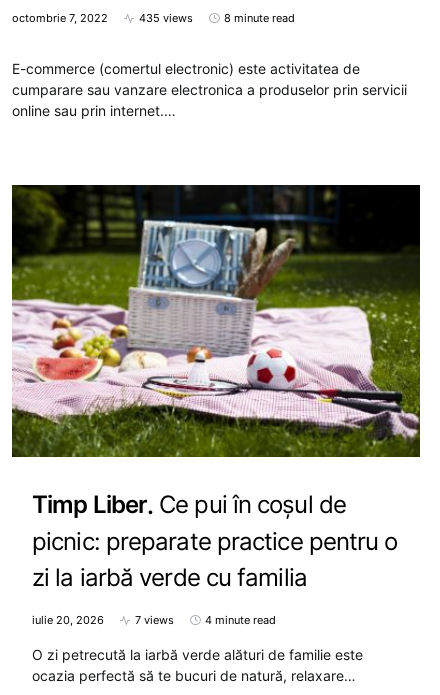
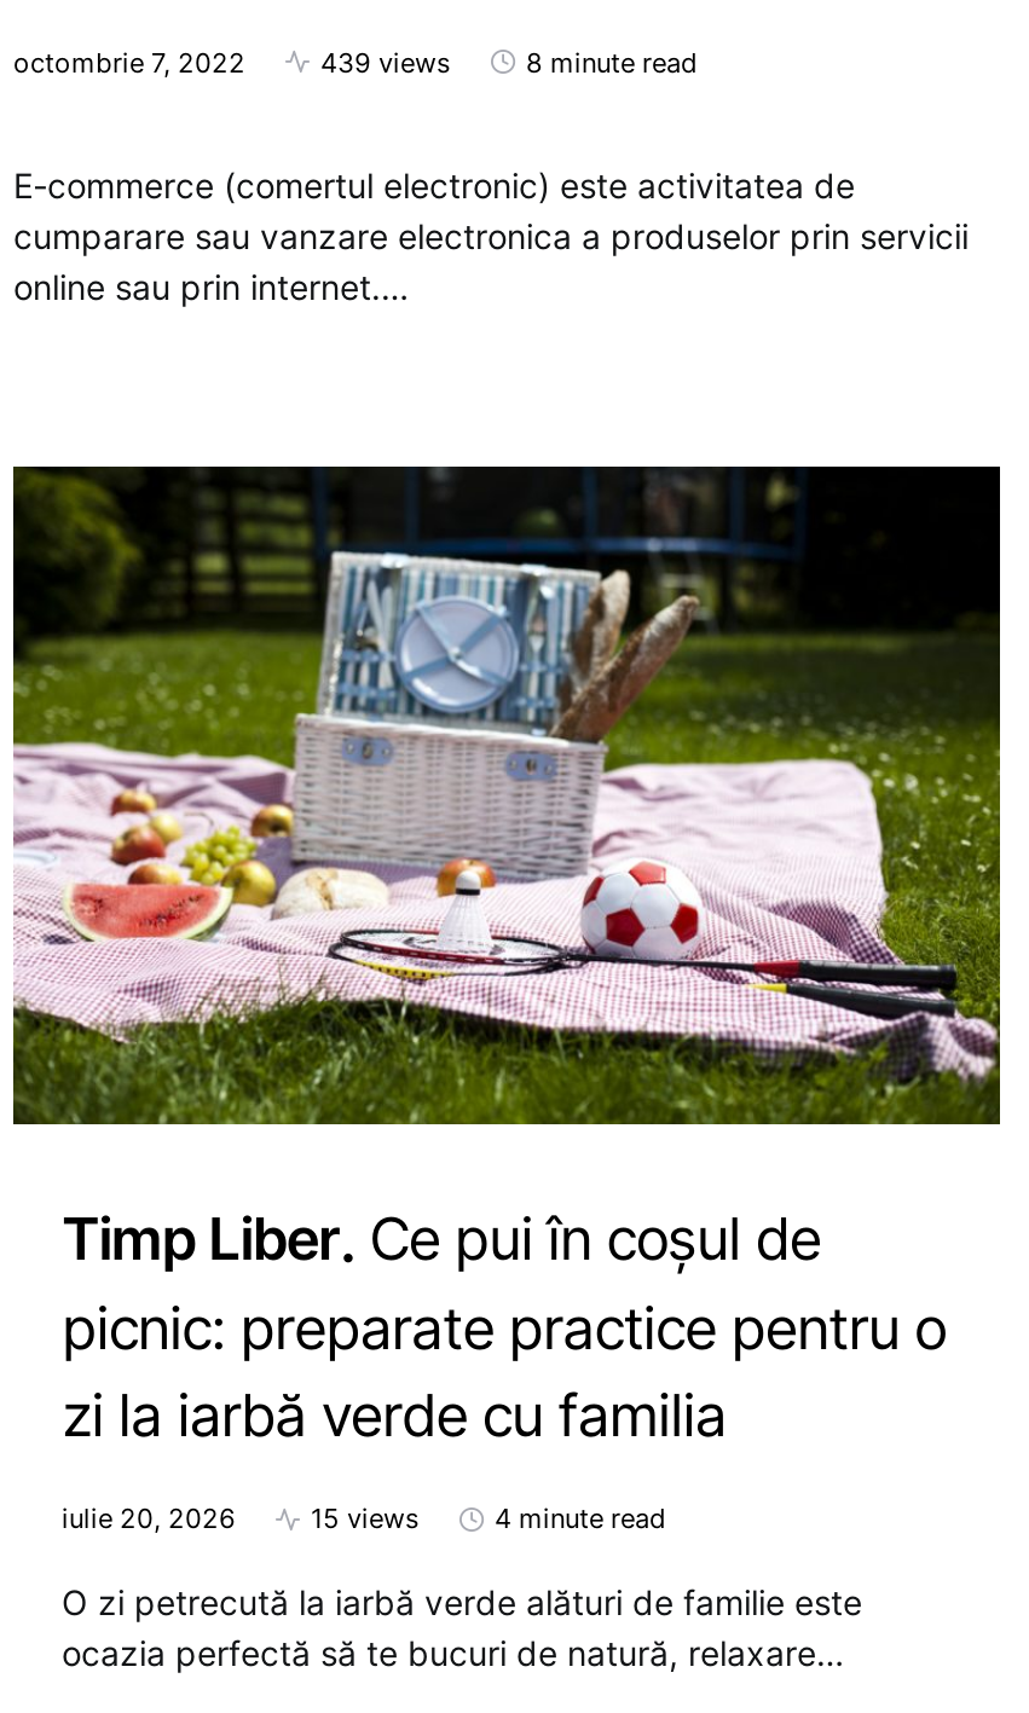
- 435 views
+ 439 views

- 7 views
+ 15 views
